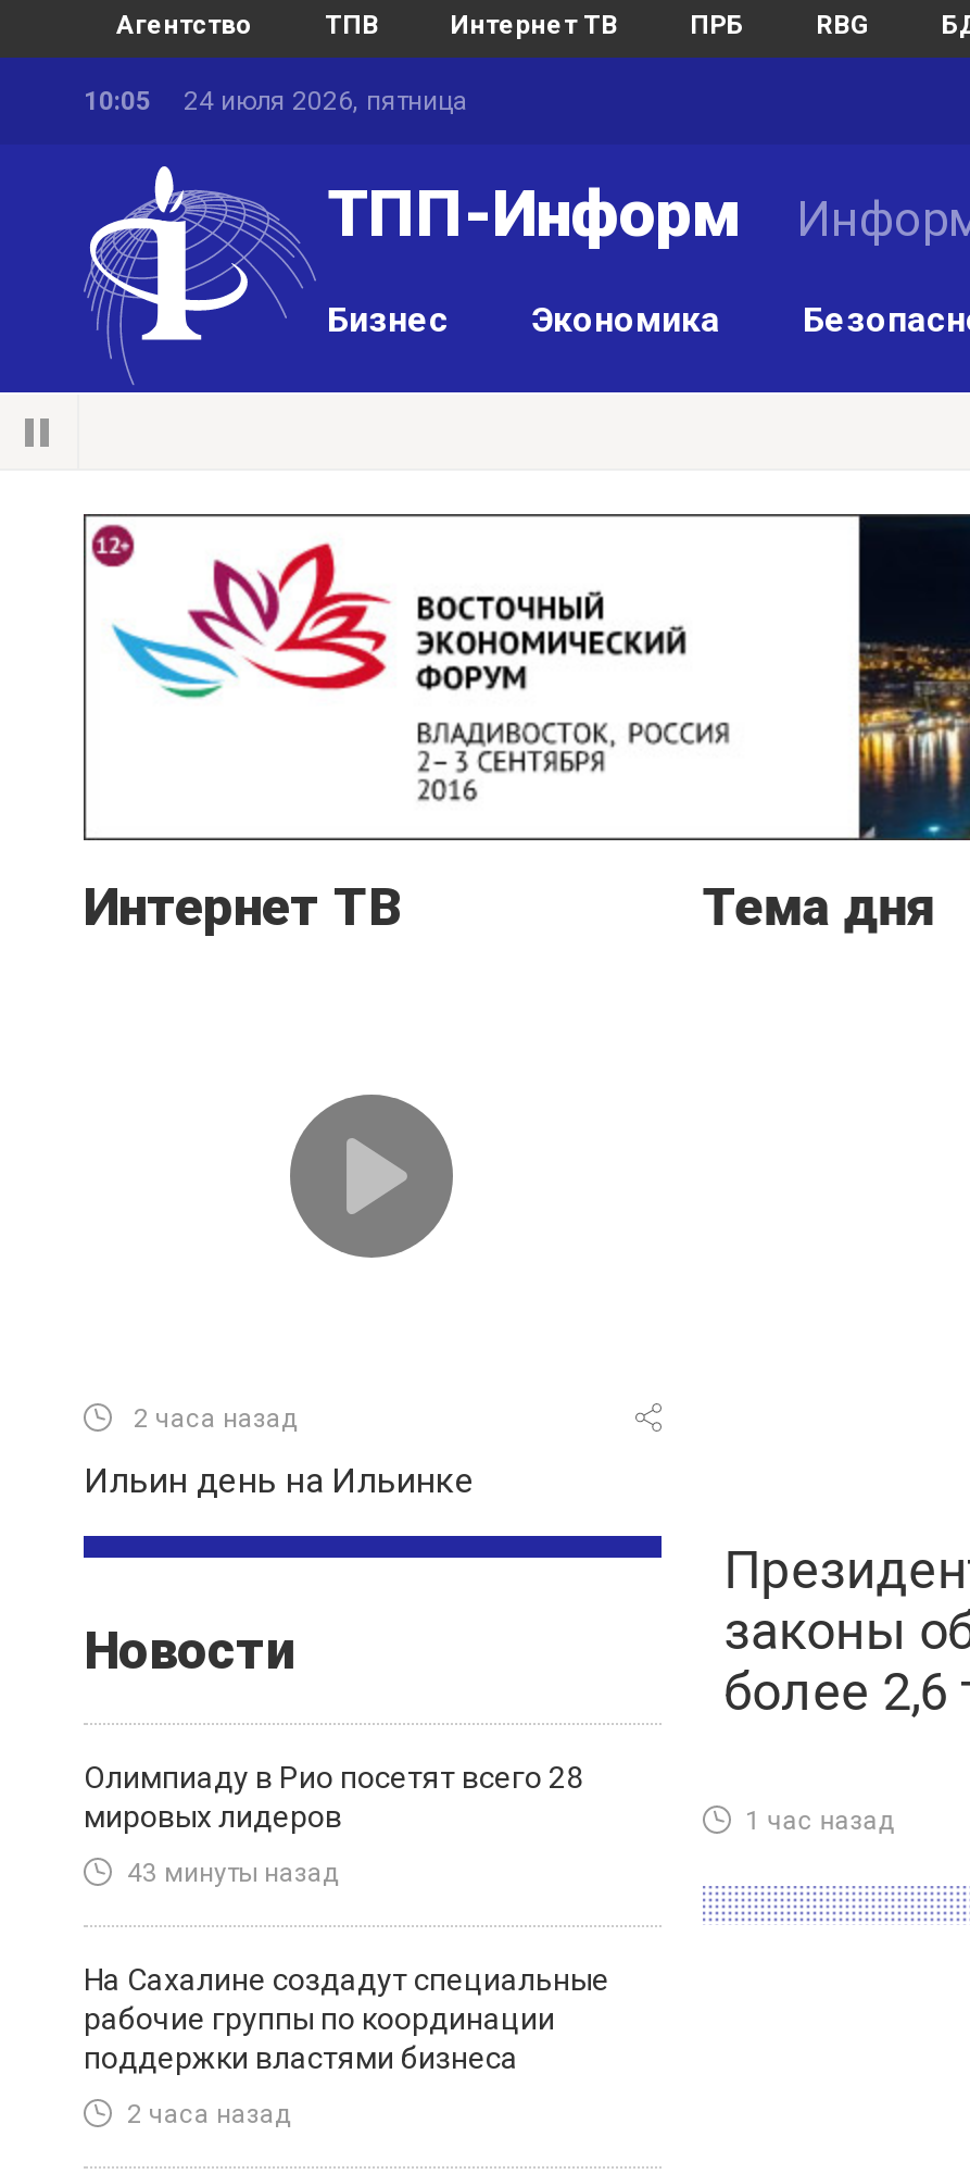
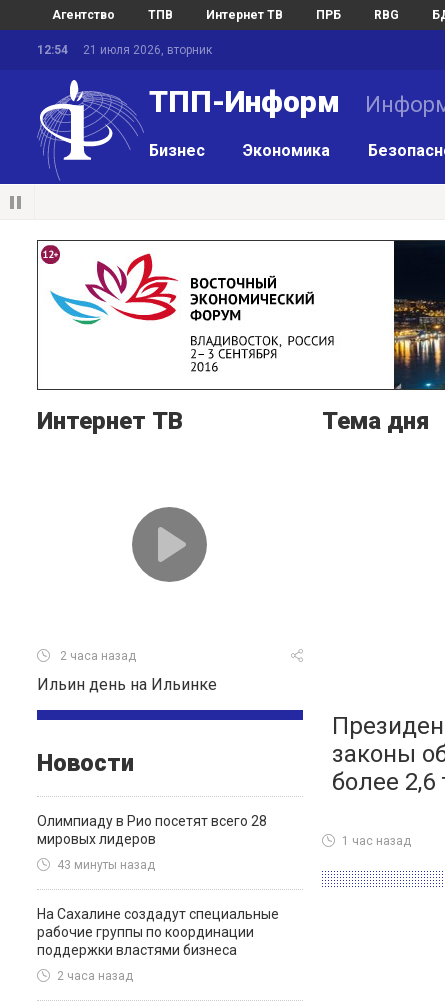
- 10:05
+ 12:54

- 24 июля 2026, пятница
+ 21 июля 2026, вторник
